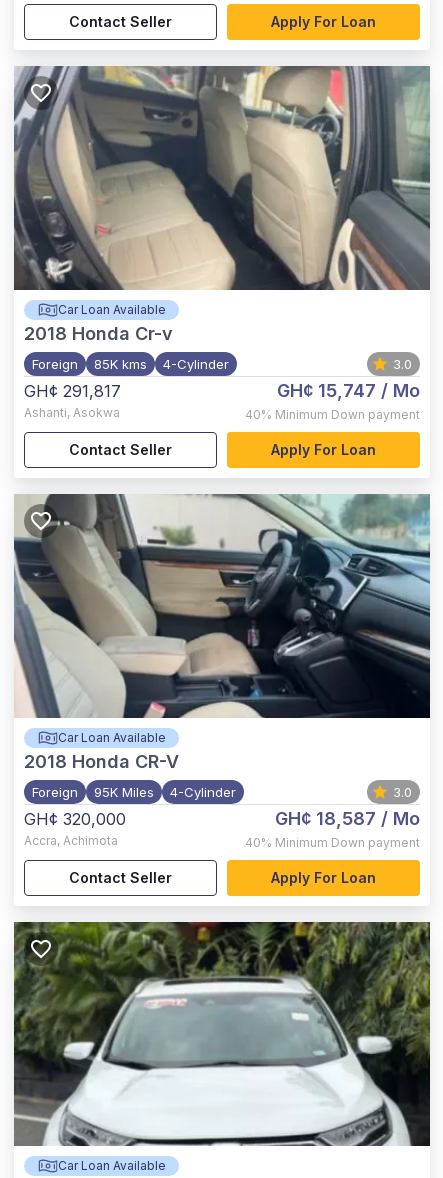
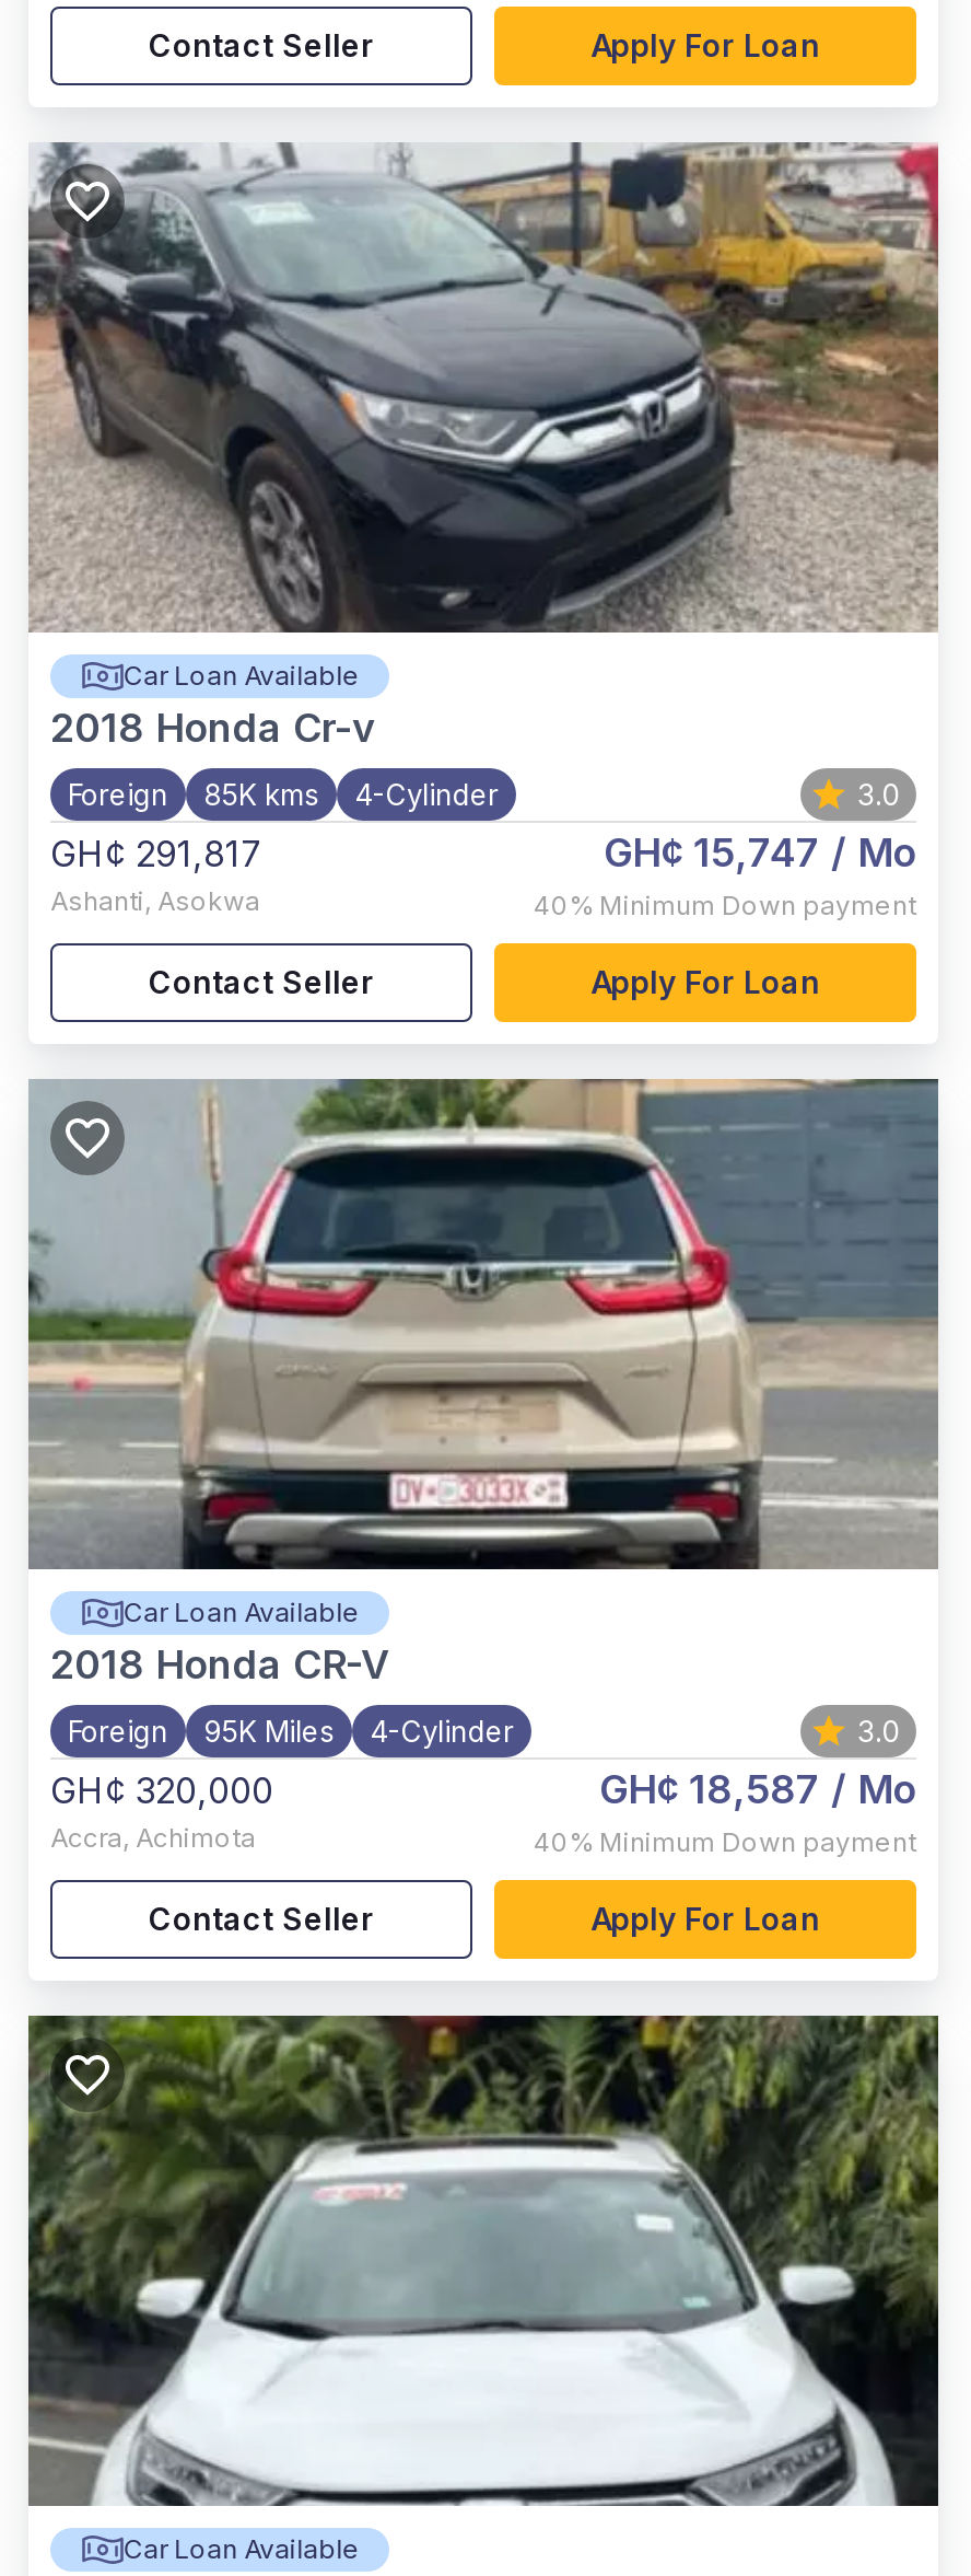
- [image]
+ [image]

- [image]
+ [image]
